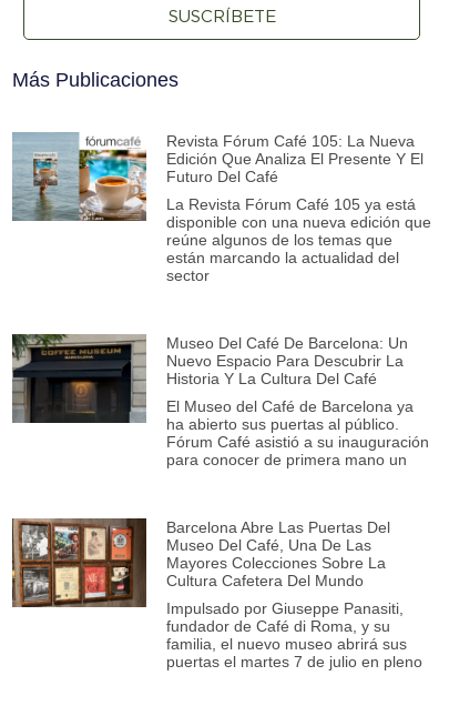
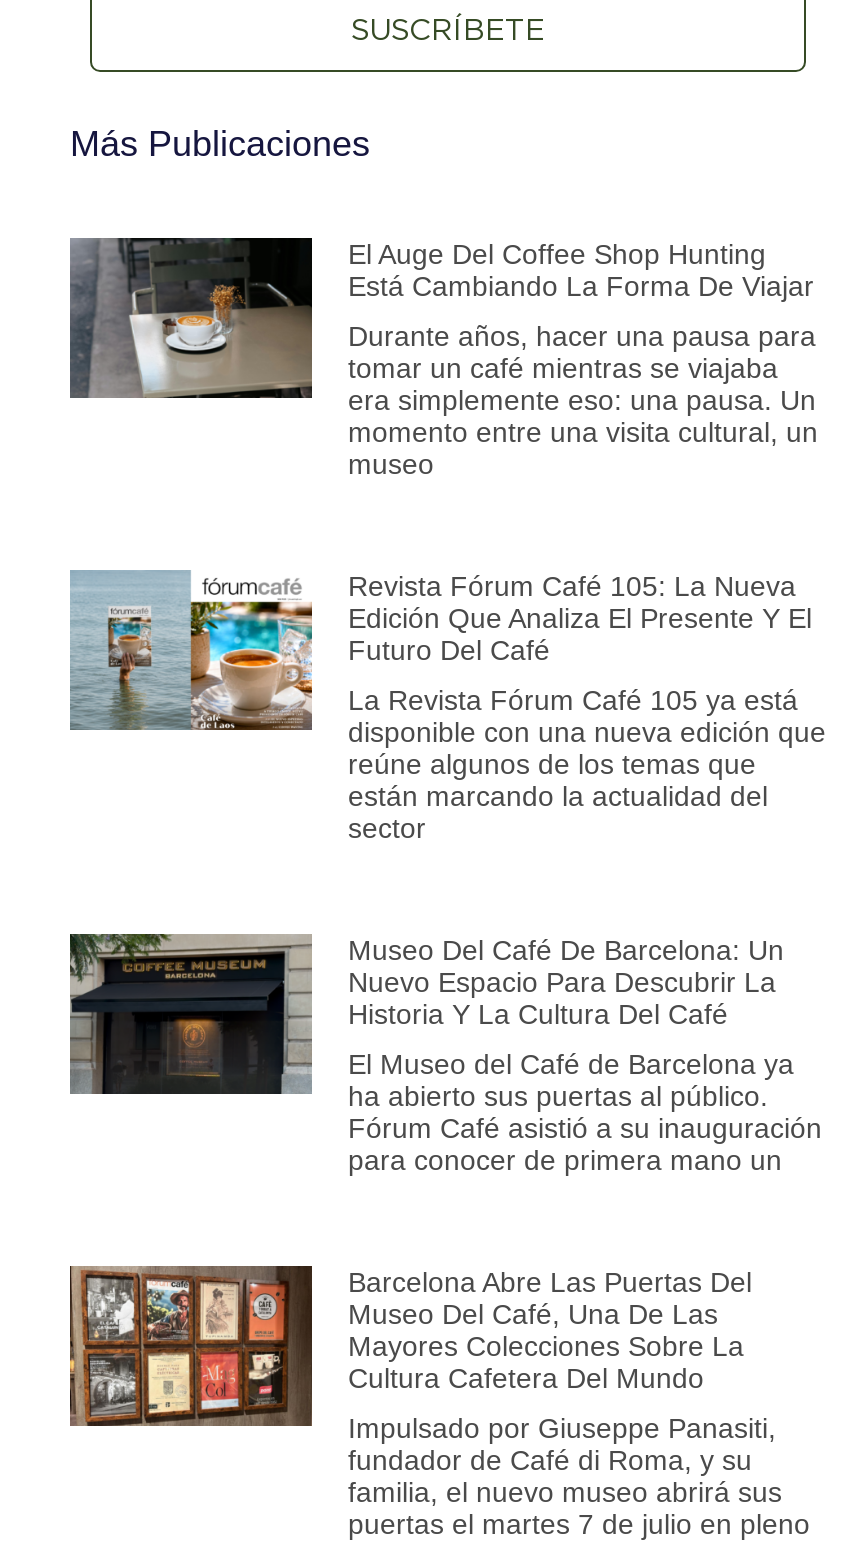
+ [image]
+ El Auge Del Coffee Shop Hunting
+ Está Cambiando La Forma De Viajar
+ Durante años, hacer una pausa para
+ tomar un café mientras se viajaba
+ era simplemente eso: una pausa. Un
+ momento entre una visita cultural, un
+ museo
